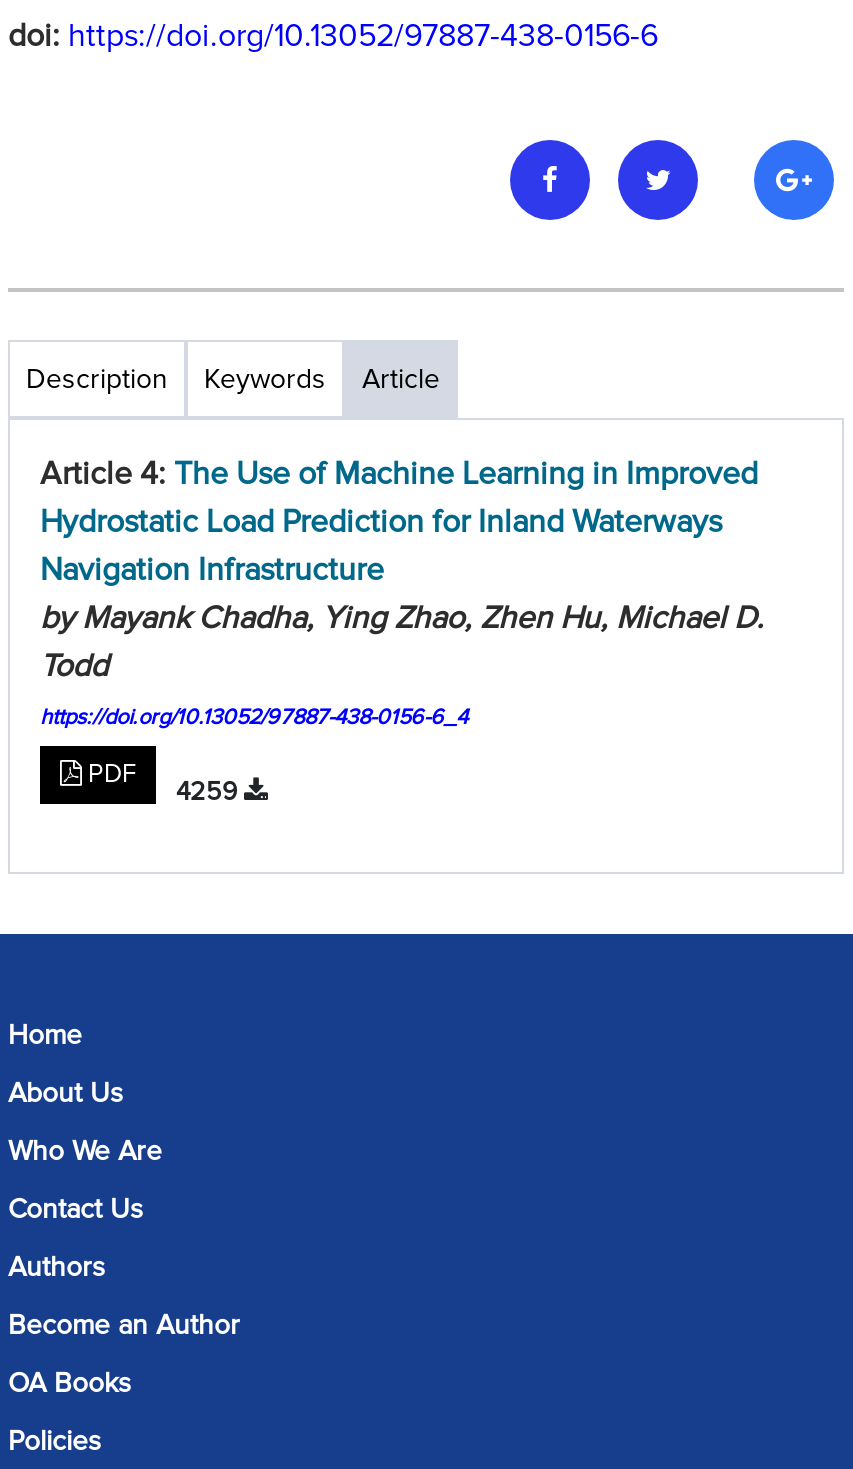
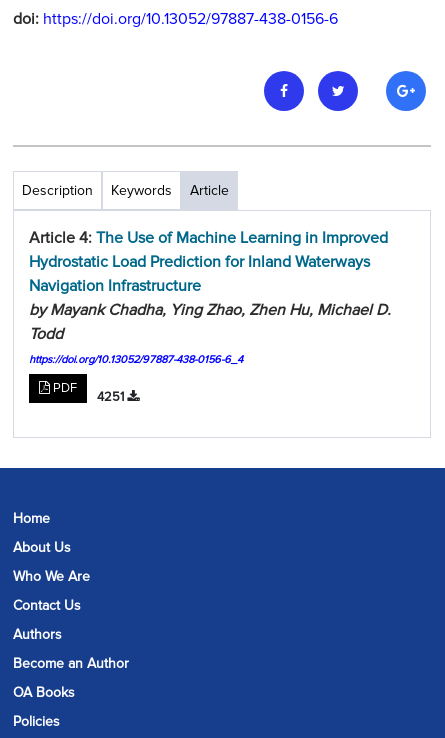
- 4259
+ 4251
